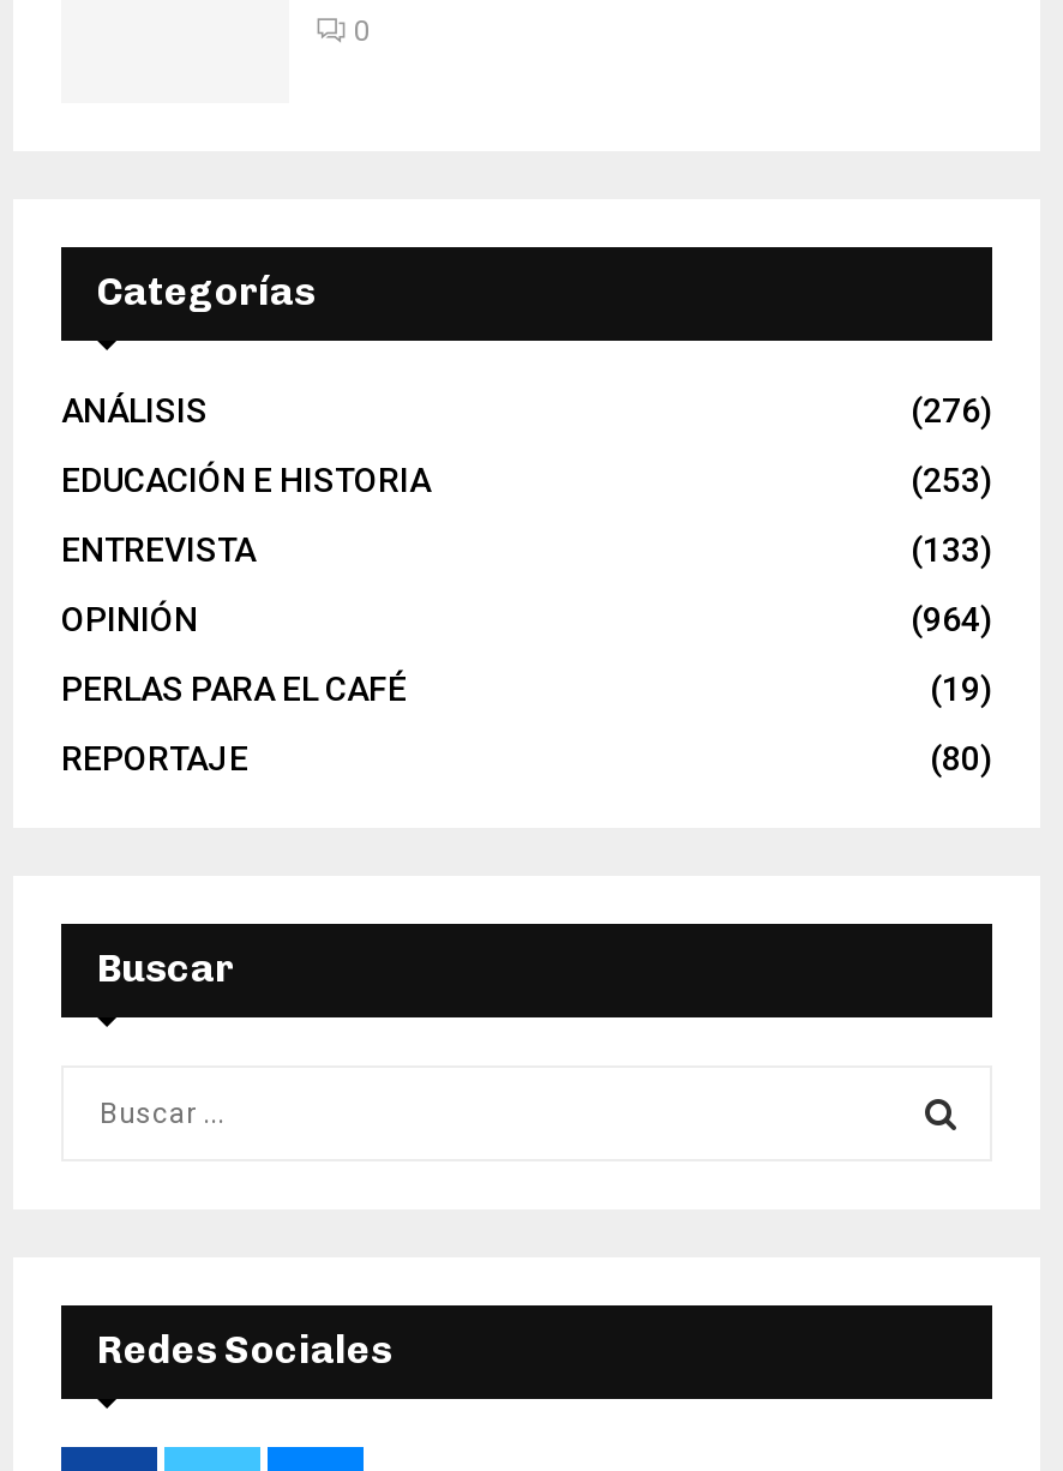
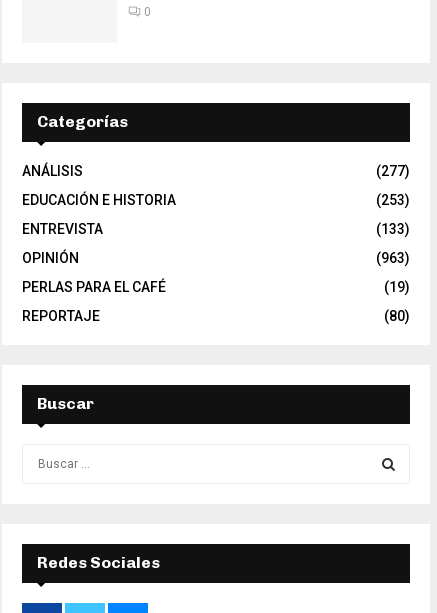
- (276)
+ (277)

- (964)
+ (963)
